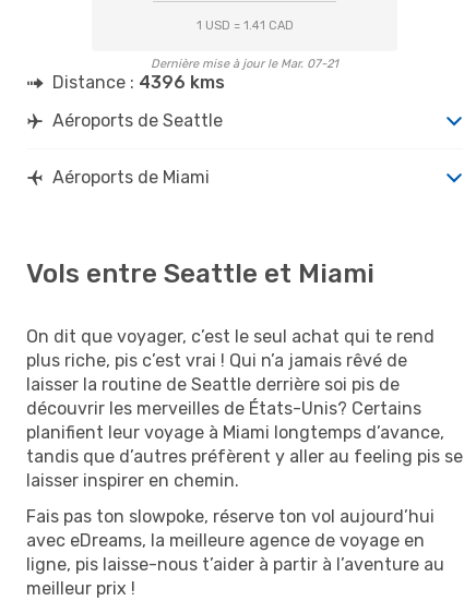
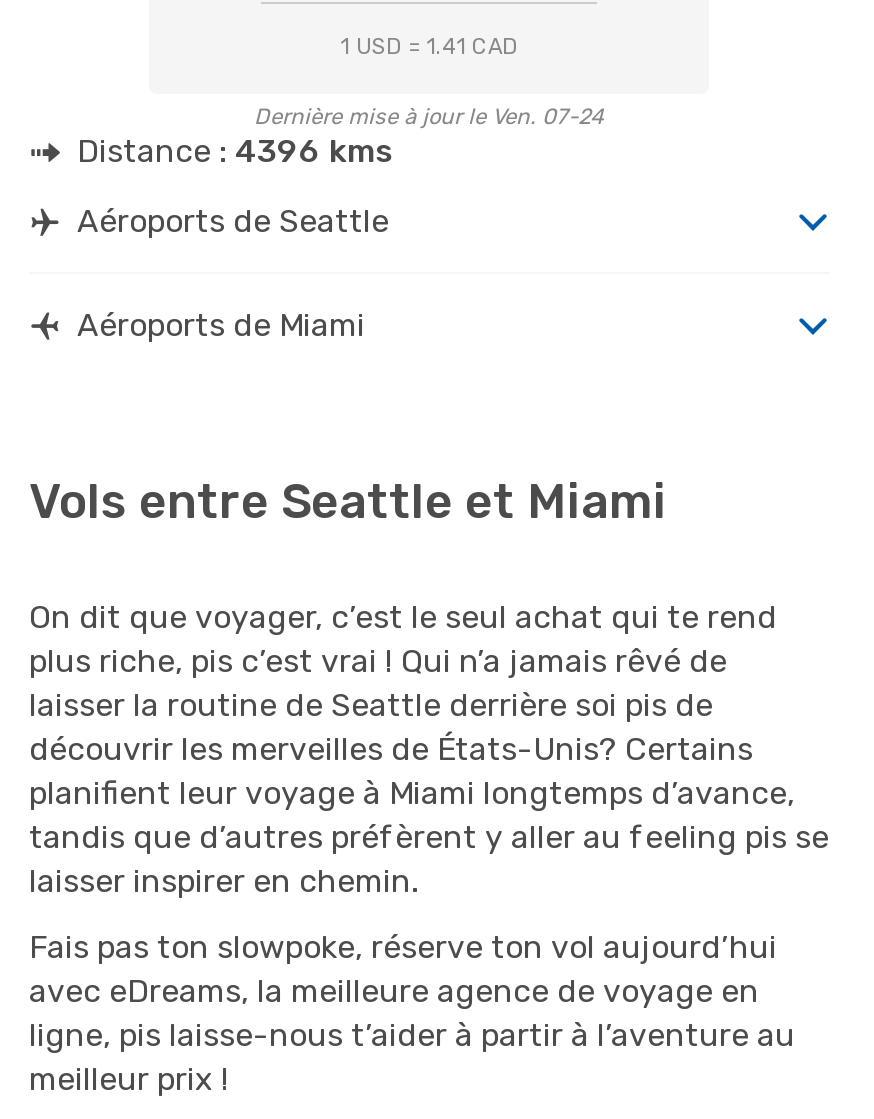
- Dernière mise à jour le Mar. 07-21
+ Dernière mise à jour le Ven. 07-24
